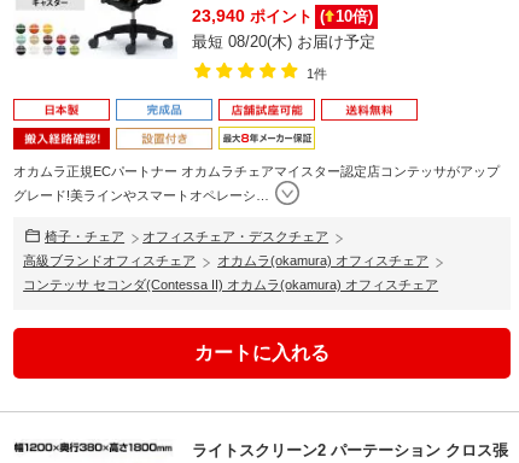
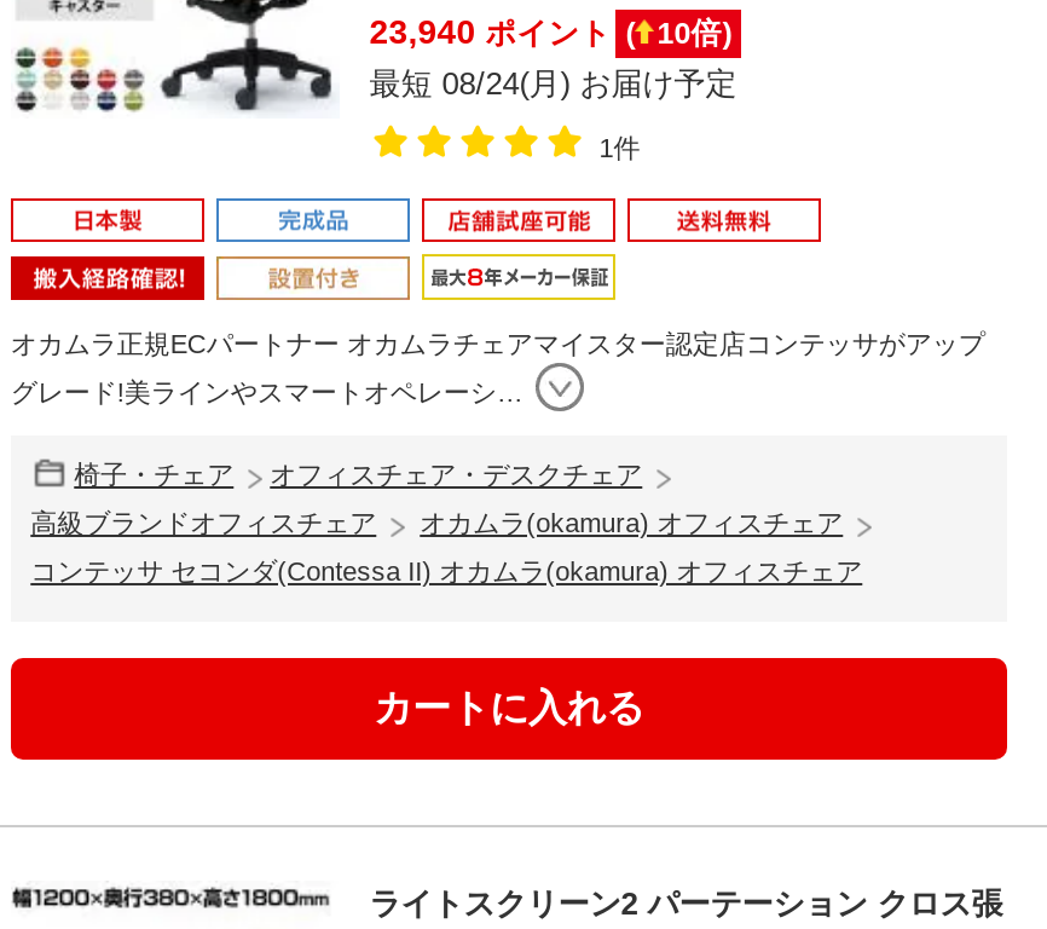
- 最短 08/20(木) お届け予定
+ 最短 08/24(月) お届け予定
